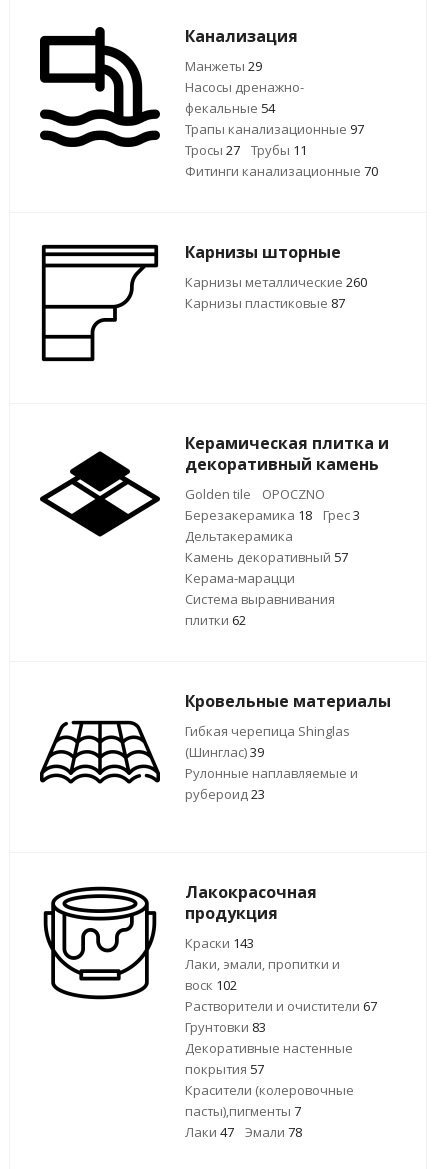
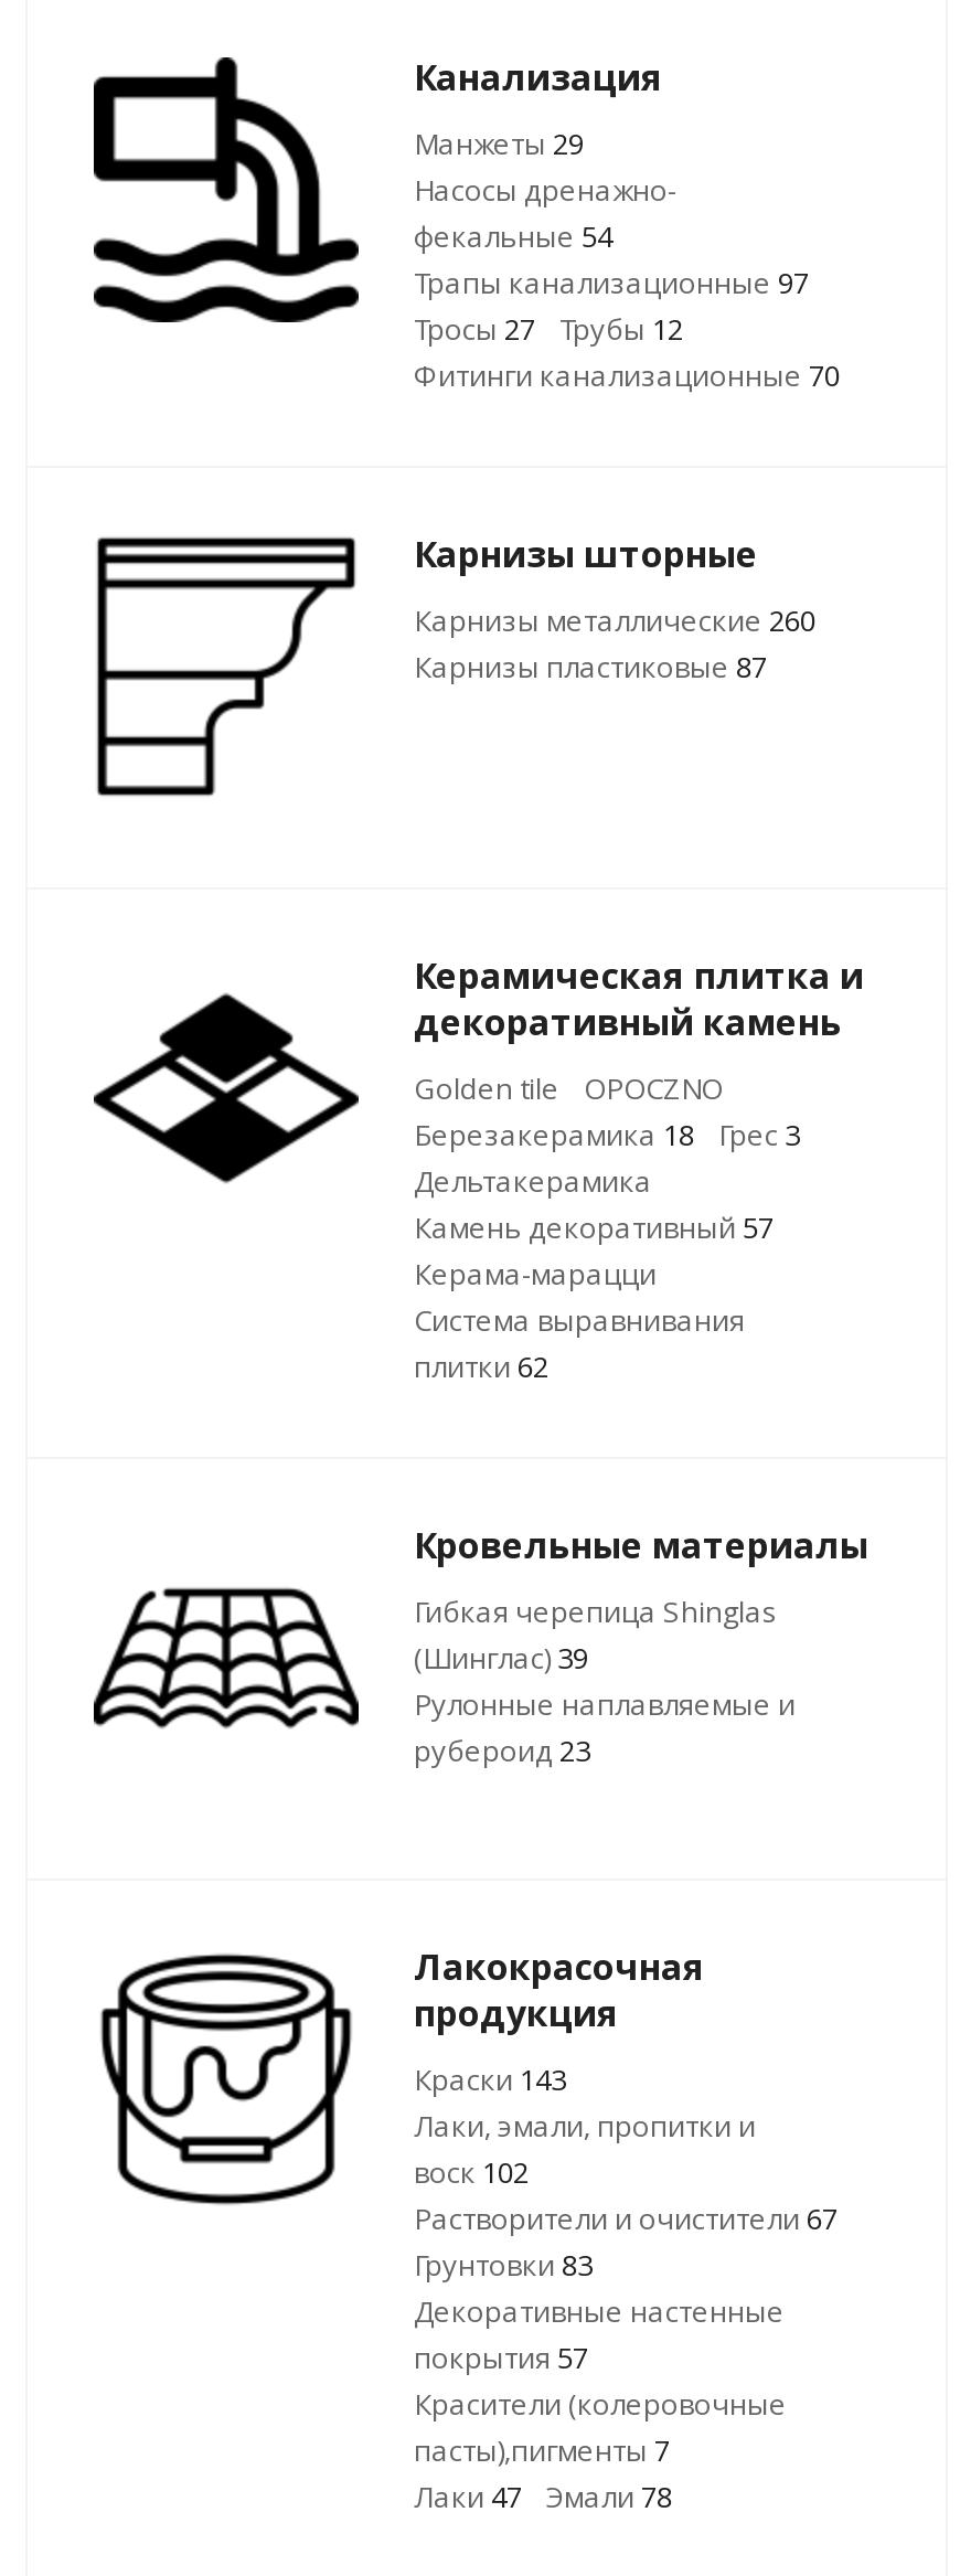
- Тросы 27 Трубы 11
+ Тросы 27 Трубы 12
